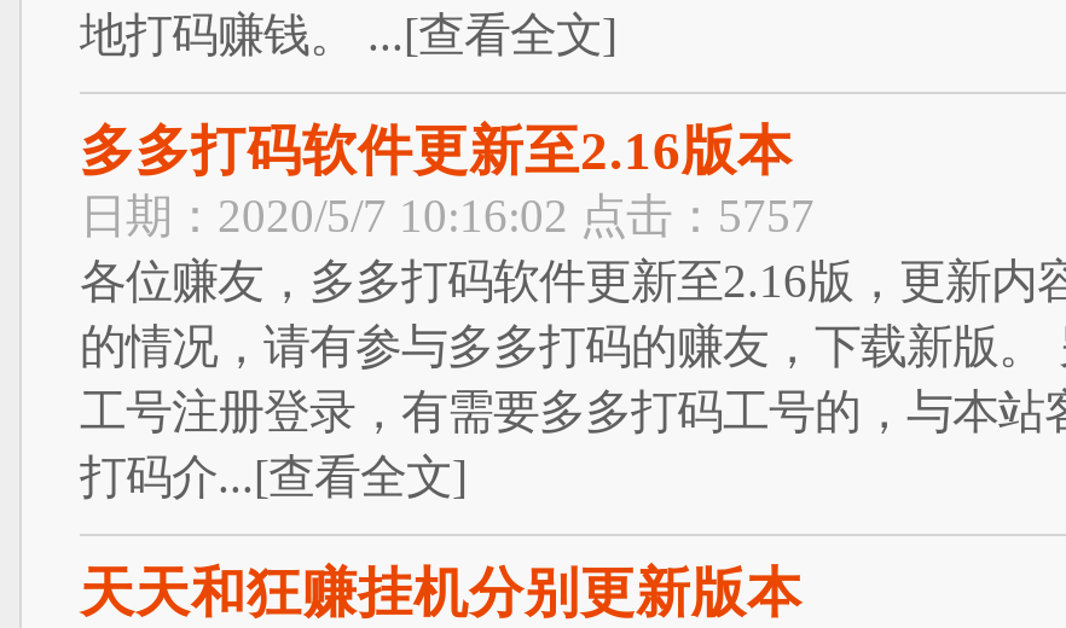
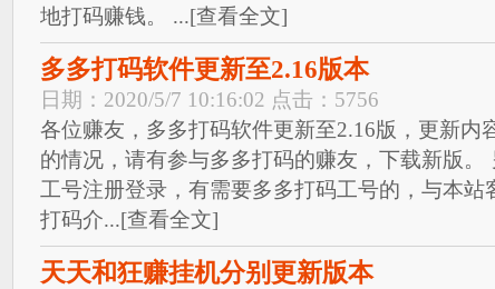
- 日期：2020/5/7 10:16:02 点击：5757
+ 日期：2020/5/7 10:16:02 点击：5756
